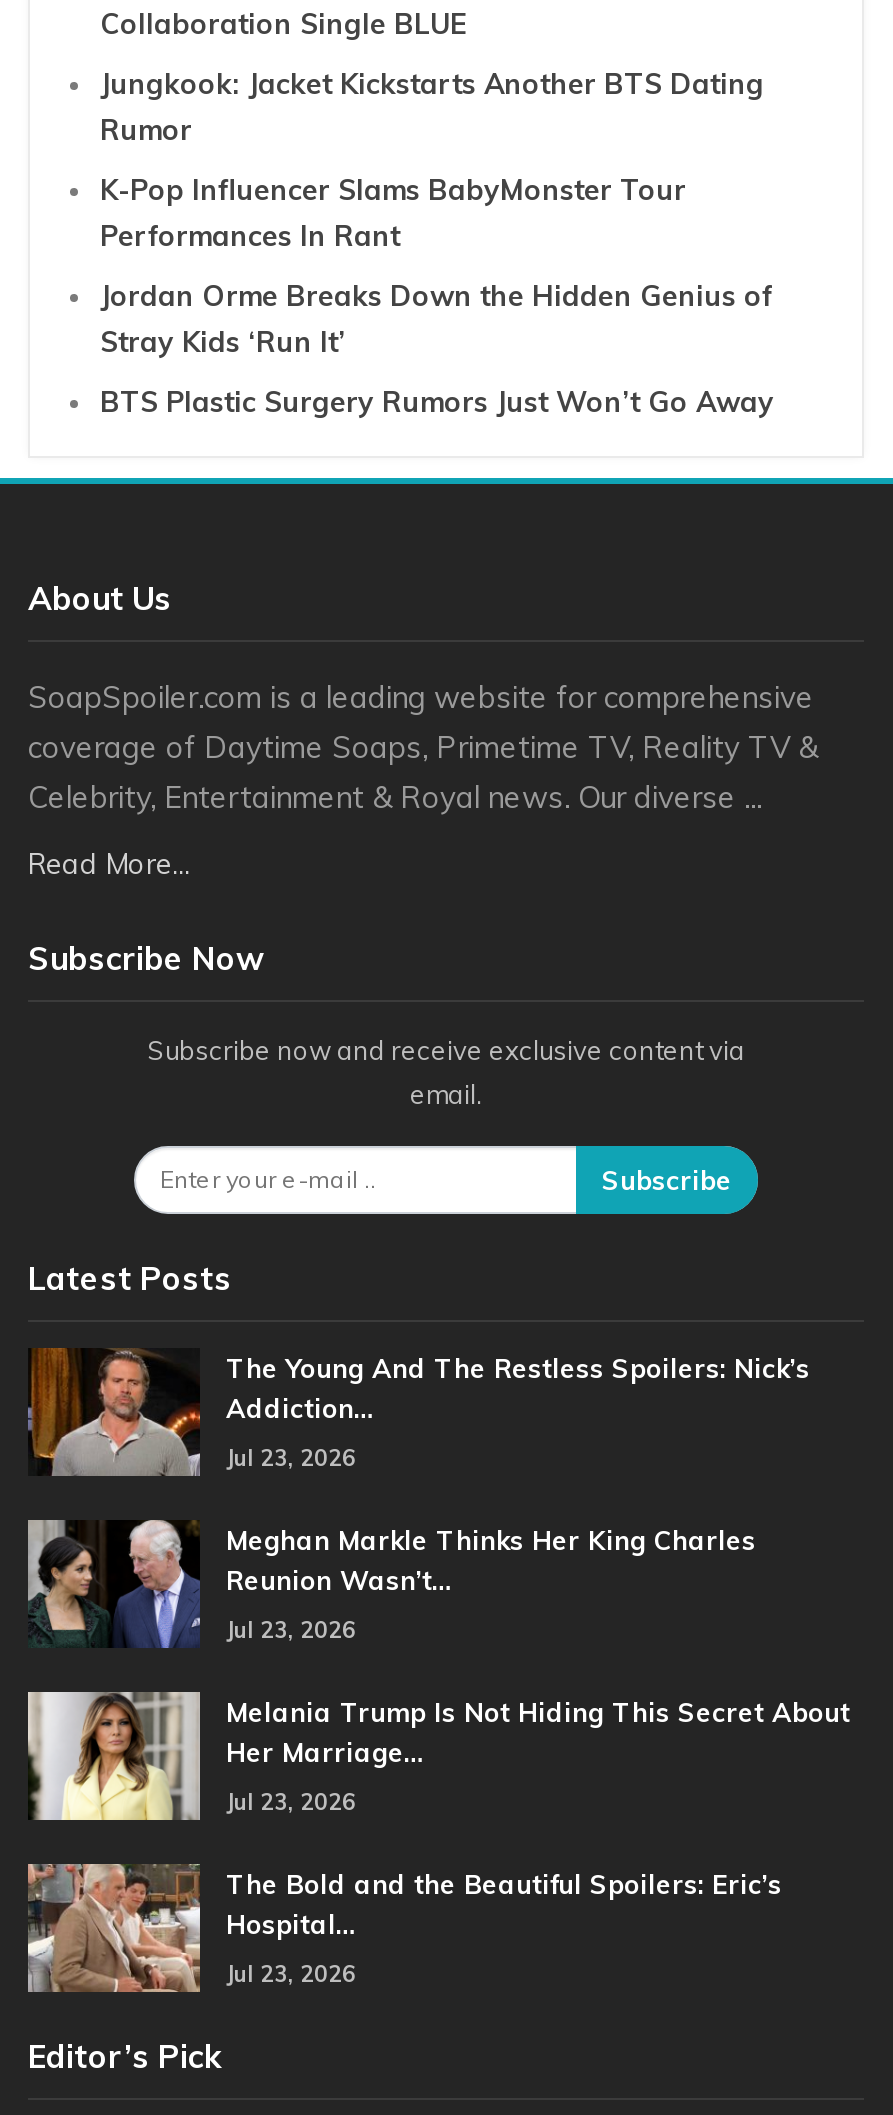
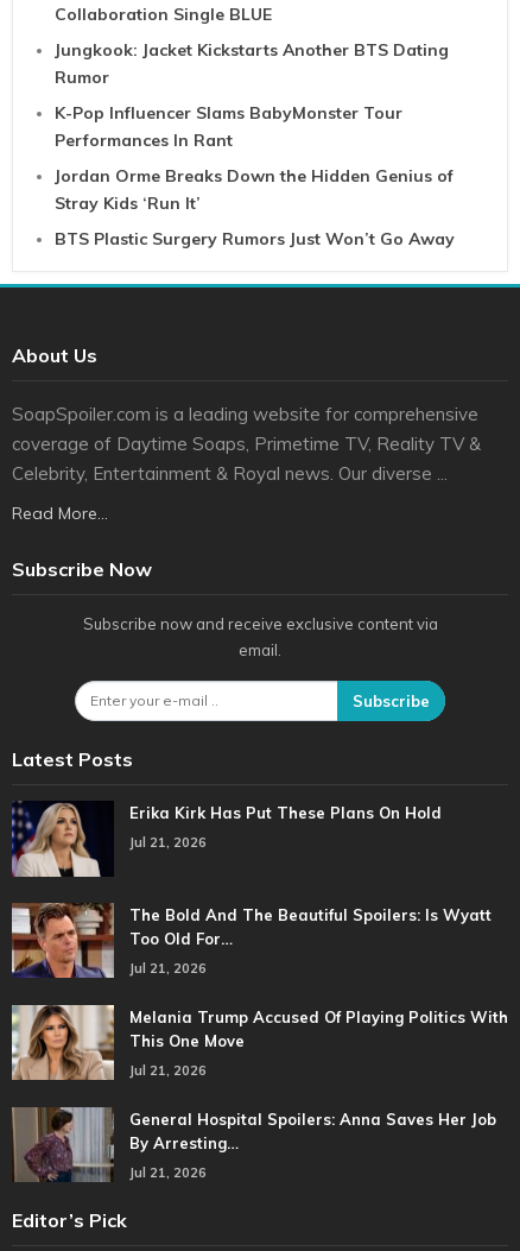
- [image]
- The Young And The Restless Spoilers: Nick’s
- Addiction…
+ [image]
+ Erika Kirk Has Put These Plans On Hold

- Jul 23, 2026
+ Jul 21, 2026

- [image]
- Meghan Markle Thinks Her King Charles
- Reunion Wasn’t…
+ [image]
+ The Bold And The Beautiful Spoilers: Is Wyatt
+ Too Old For…

- Jul 23, 2026
+ Jul 21, 2026

- [image]
- Melania Trump Is Not Hiding This Secret About
- Her Marriage…
+ [image]
+ Melania Trump Accused Of Playing Politics With
+ This One Move

- Jul 23, 2026
+ Jul 21, 2026

- [image]
- The Bold and the Beautiful Spoilers: Eric’s
- Hospital…
+ [image]
+ General Hospital Spoilers: Anna Saves Her Job
+ By Arresting…

- Jul 23, 2026
+ Jul 21, 2026
